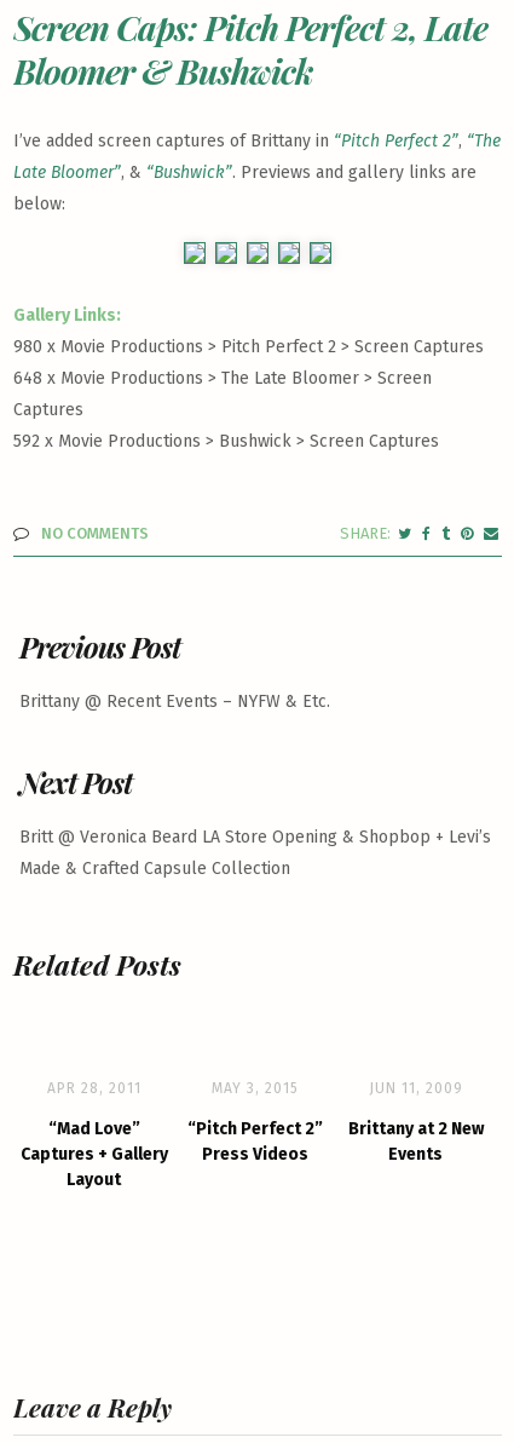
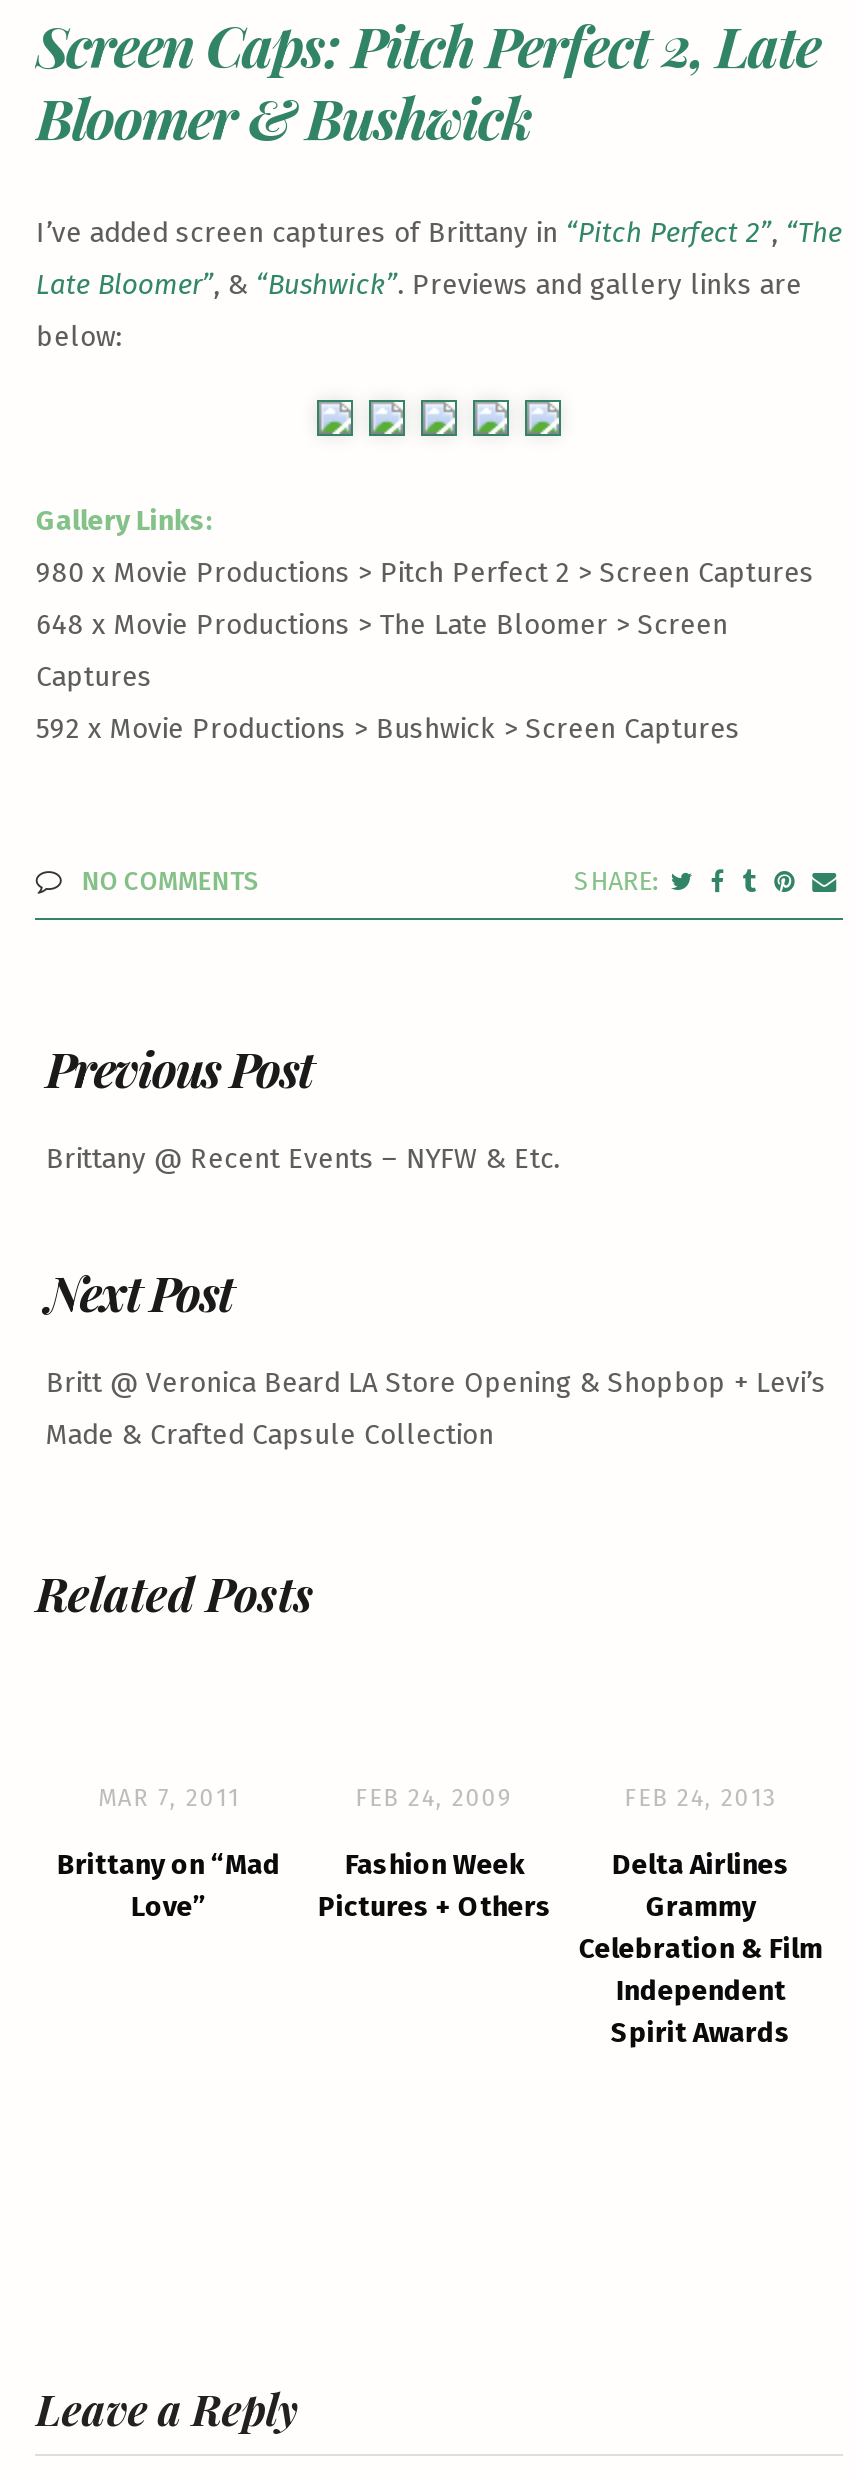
- APR 28, 2011
+ MAR 7, 2011

- MAY 3, 2015
+ FEB 24, 2009

- JUN 11, 2009
+ FEB 24, 2013

- “Mad Love”
- Captures + Gallery
- Layout
+ Brittany on “Mad
+ Love”

- “Pitch Perfect 2”
- Press Videos
+ Fashion Week
+ Pictures + Others

- Brittany at 2 New
- Events
+ Delta Airlines
+ Grammy
+ Celebration & Film
+ Independent
+ Spirit Awards
